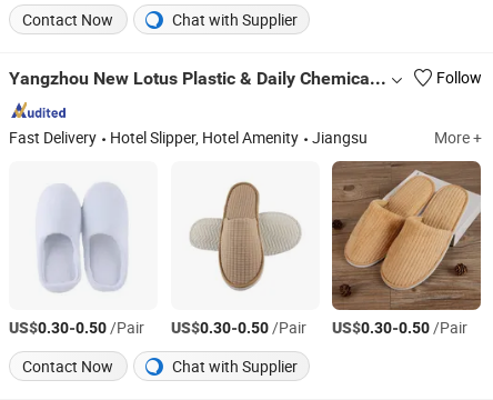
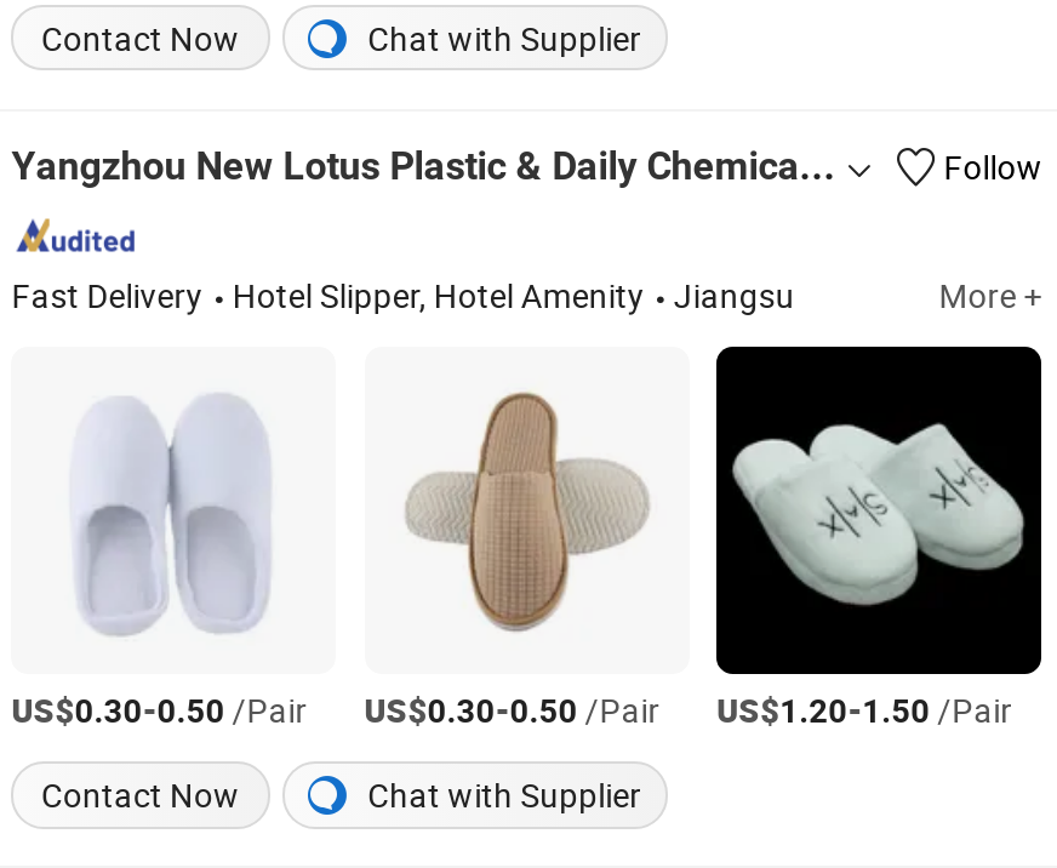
- [image]
- US$0.30-0.50 /Pair US$0.30-0.50 /Pair US$0.30-0.50 /Pair
+ [image]
+ US$0.30-0.50 /Pair US$0.30-0.50 /Pair US$1.20-1.50 /Pair
